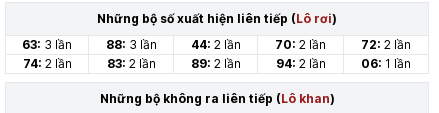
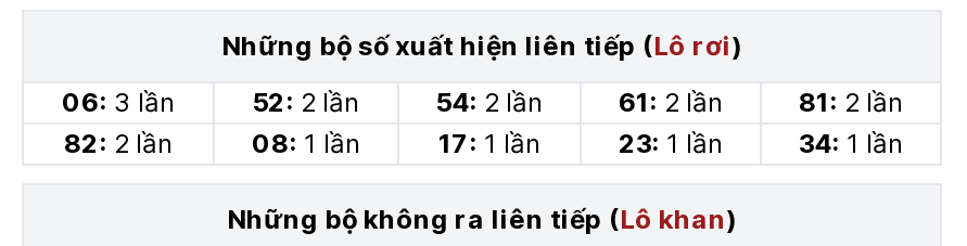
- 63: 3 lần
+ 06: 3 lần

- 88: 3 lần
+ 52: 2 lần

- 44: 2 lần
+ 54: 2 lần

- 70: 2 lần
+ 61: 2 lần

- 72: 2 lần
+ 81: 2 lần

- 74: 2 lần
+ 82: 2 lần

- 83: 2 lần
+ 08: 1 lần

- 89: 2 lần
+ 17: 1 lần

- 94: 2 lần
+ 23: 1 lần

- 06: 1 lần
+ 34: 1 lần
